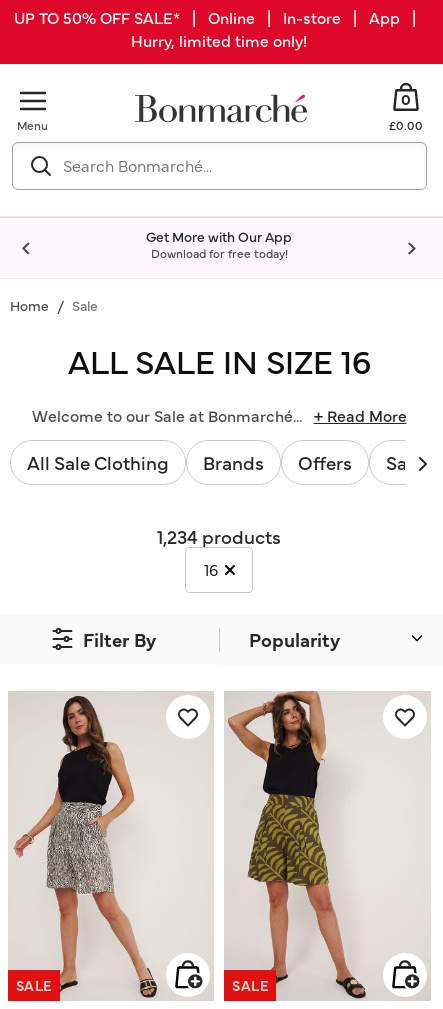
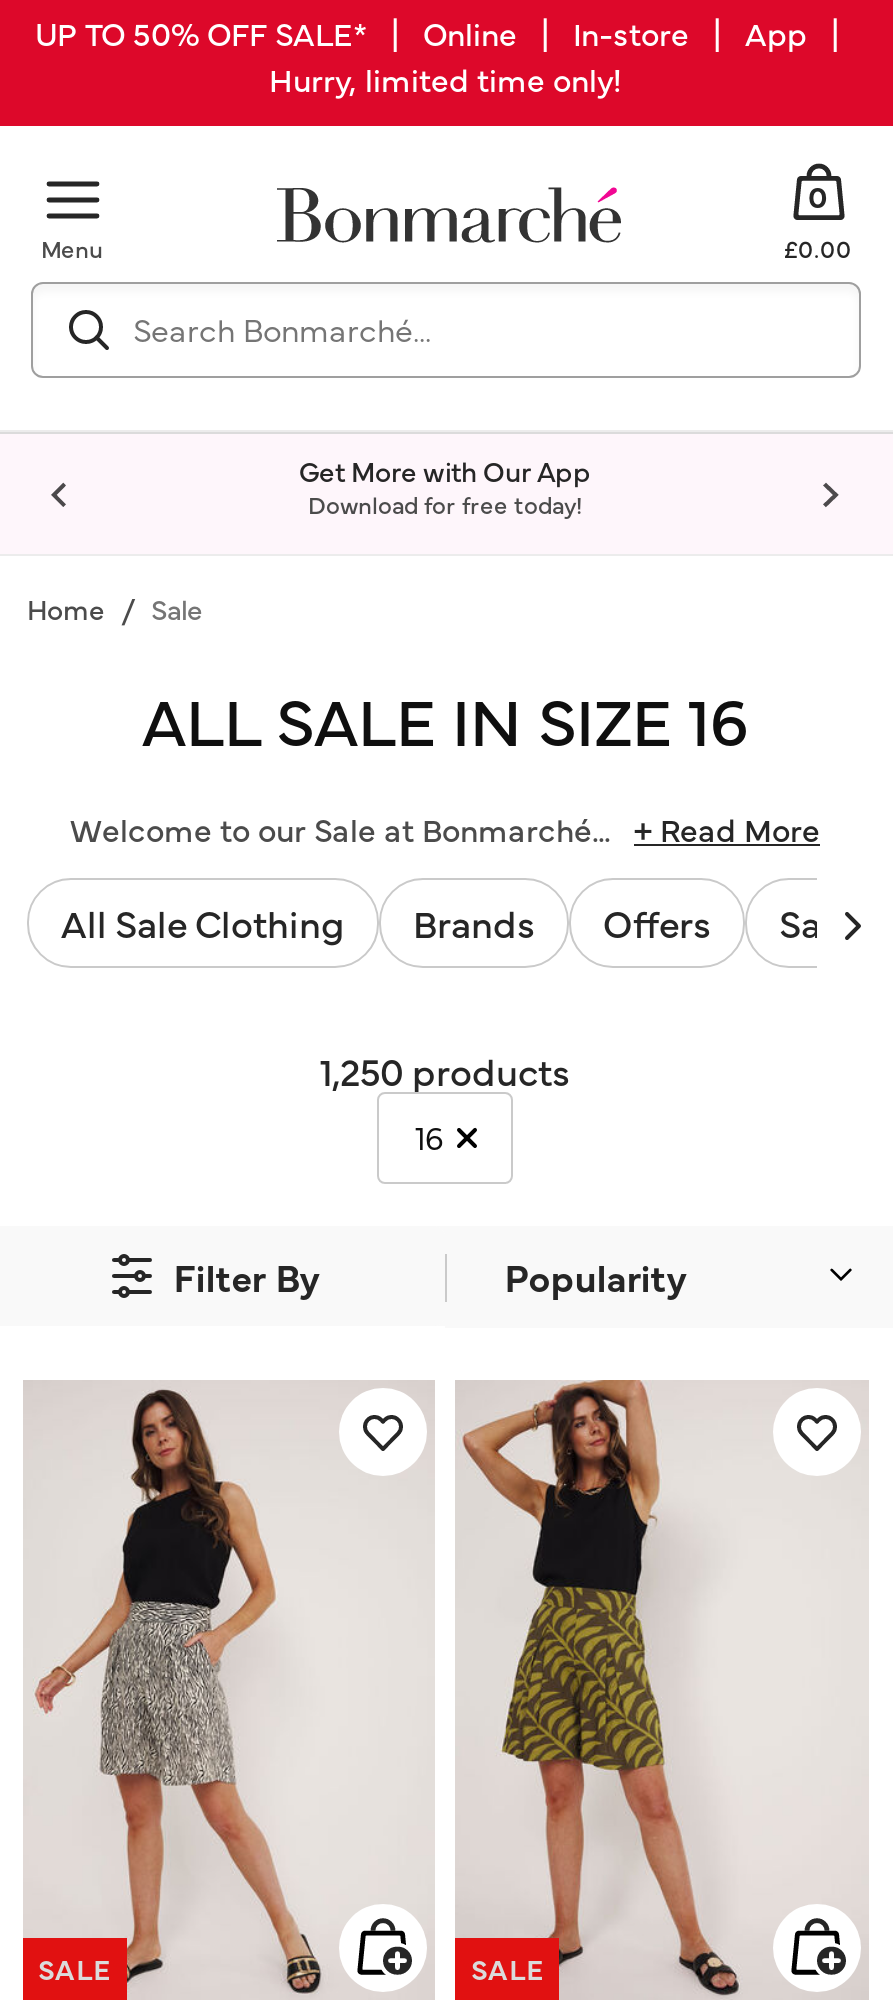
- 1,234 products
+ 1,250 products
